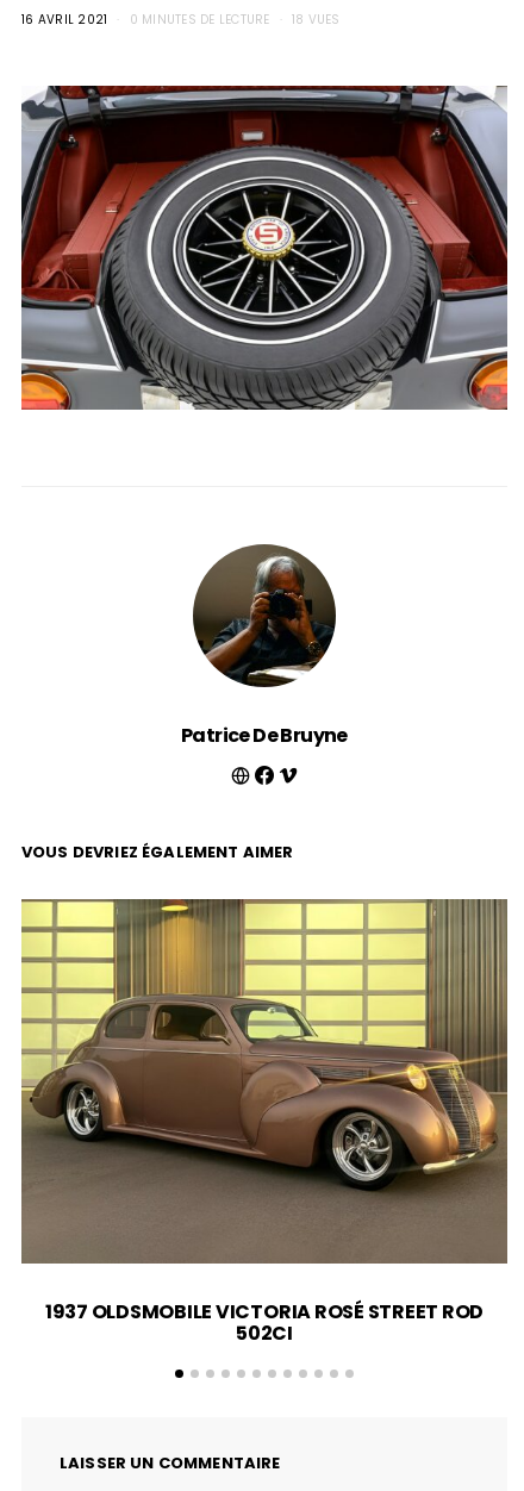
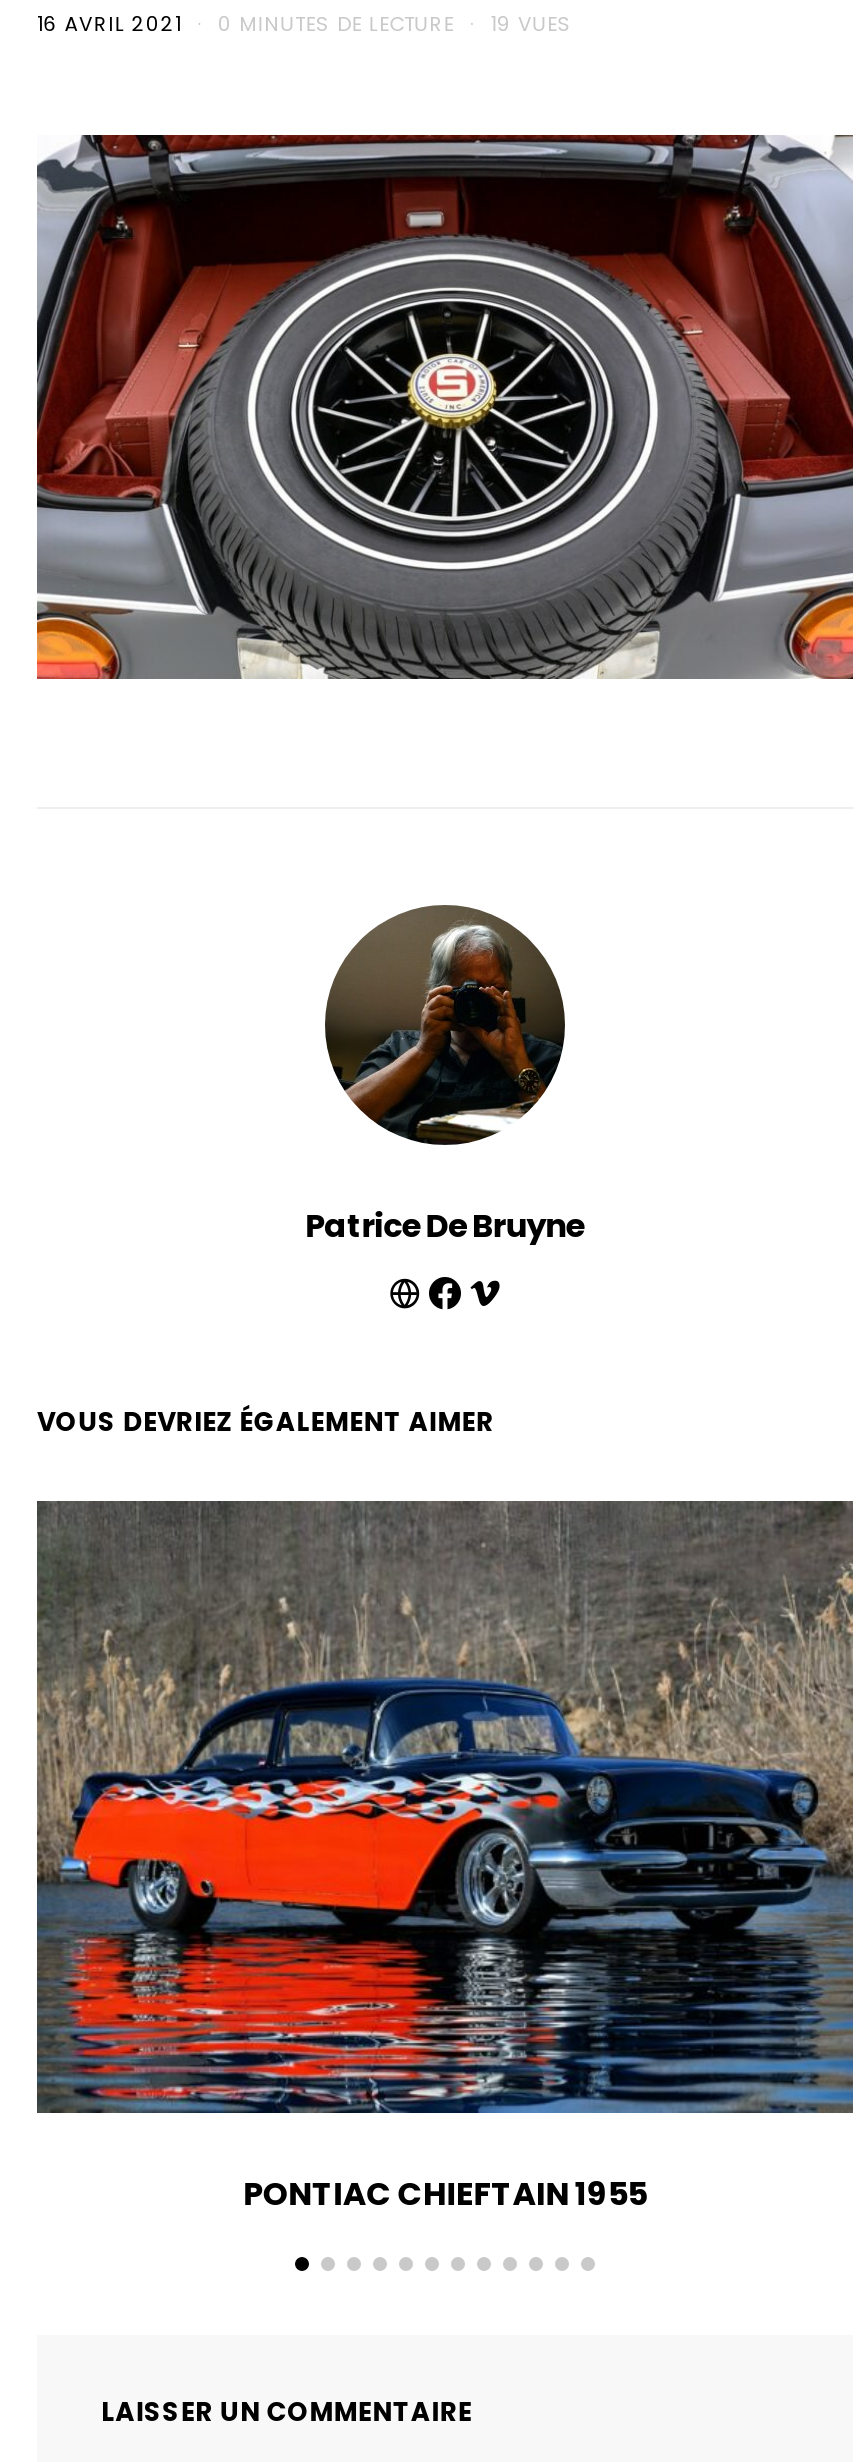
- 16 AVRIL 2021 0 MINUTES DE LECTURE 18 VUES
+ 16 AVRIL 2021 0 MINUTES DE LECTURE 19 VUES

- [image]
- 1937 OLDSMOBILE VICTORIA ROSÉ STREET ROD
- 502CI
+ [image]
+ PONTIAC CHIEFTAIN 1955
